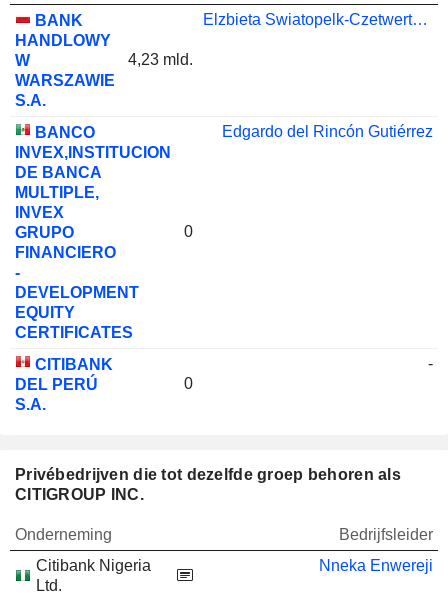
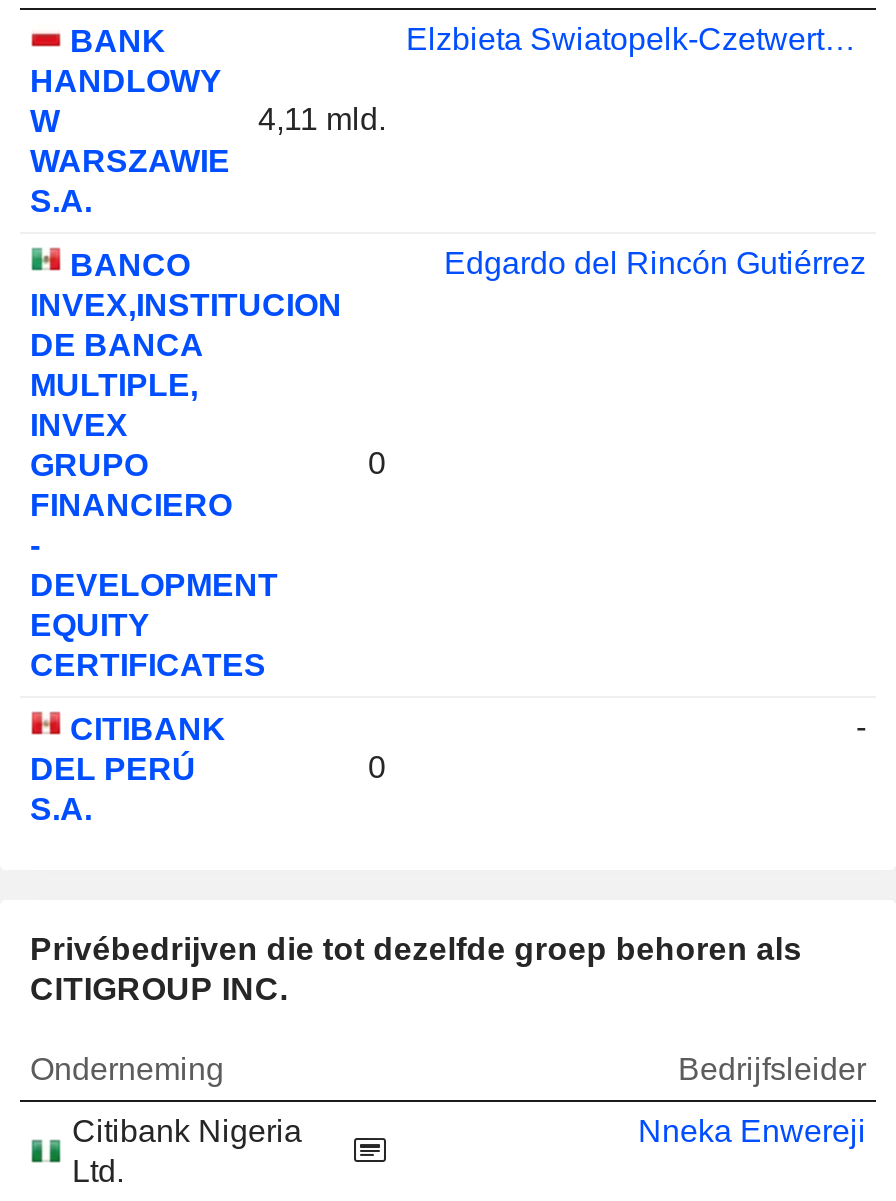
- 4,23 mld.
+ 4,11 mld.
